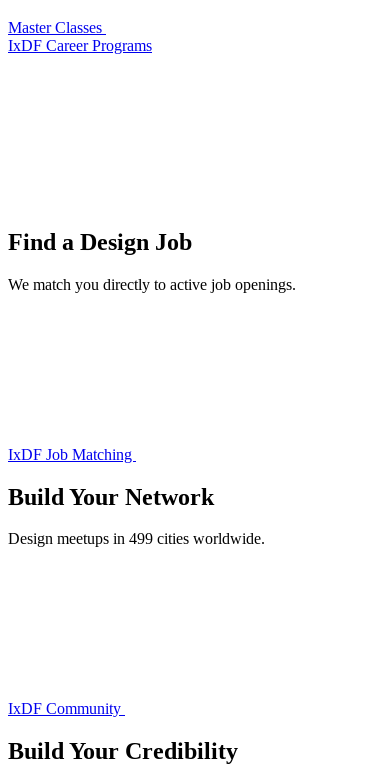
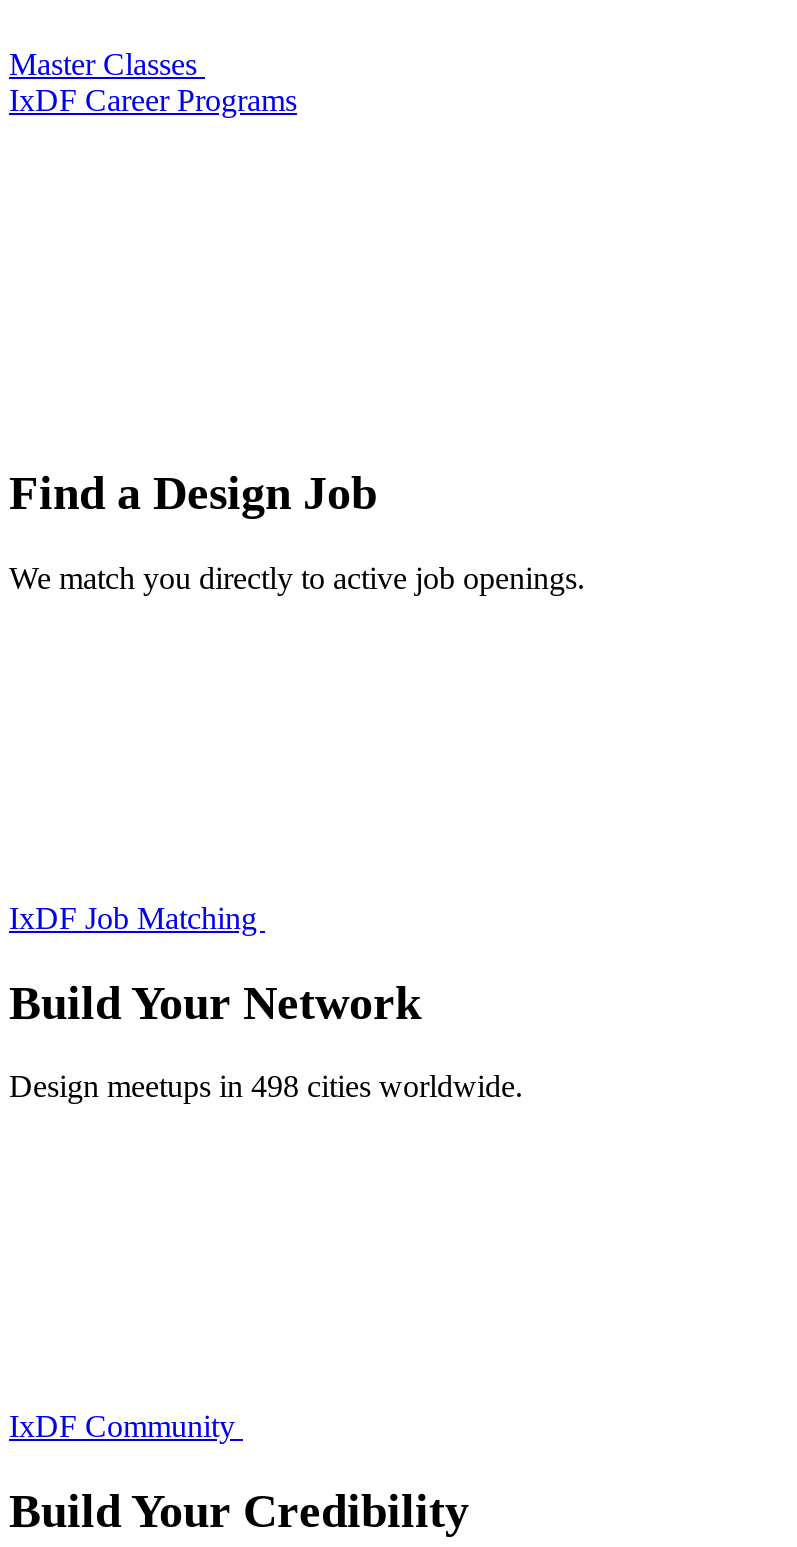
- Design meetups in 499 cities worldwide.
+ Design meetups in 498 cities worldwide.
